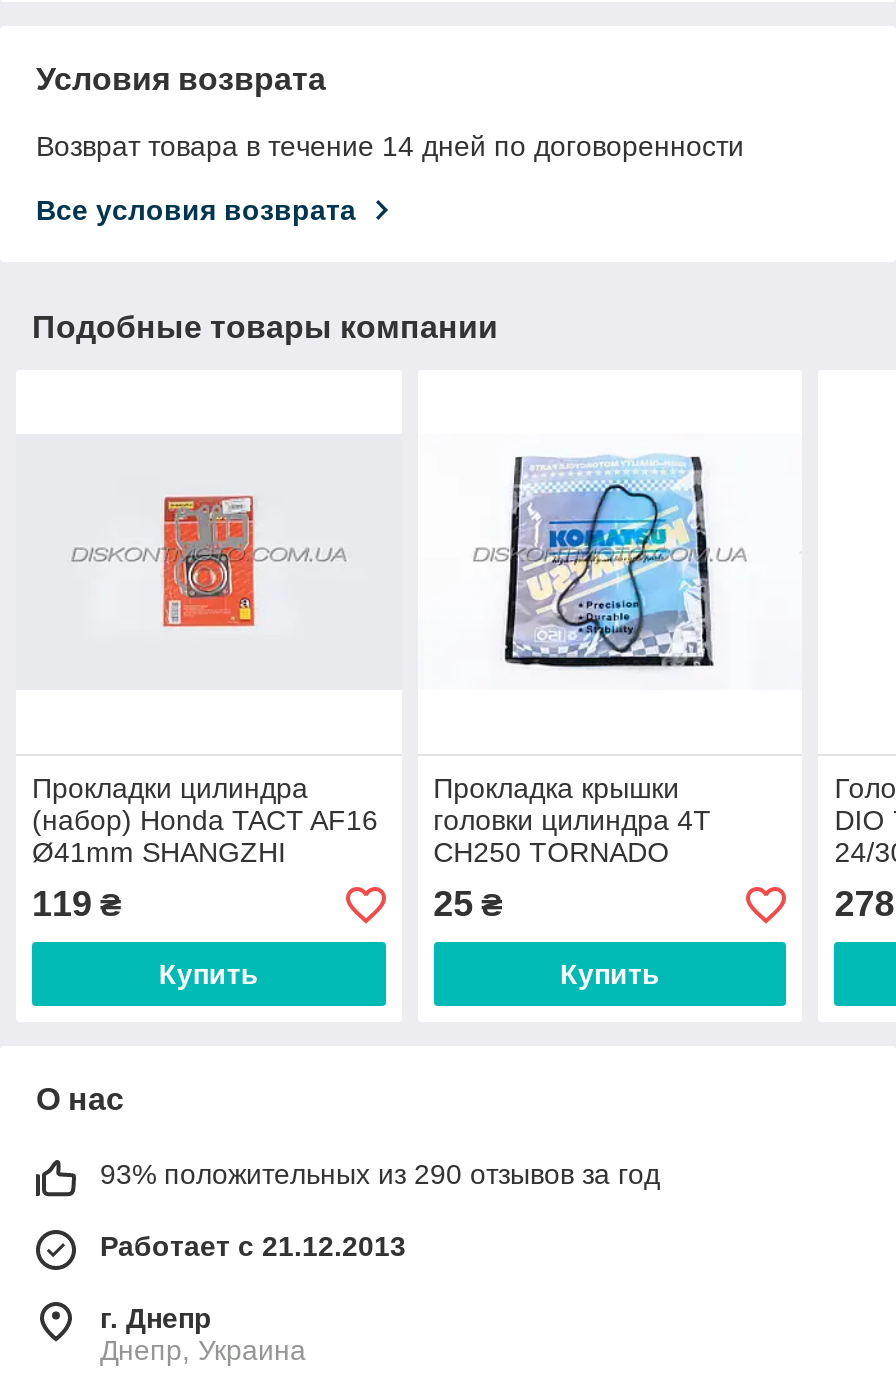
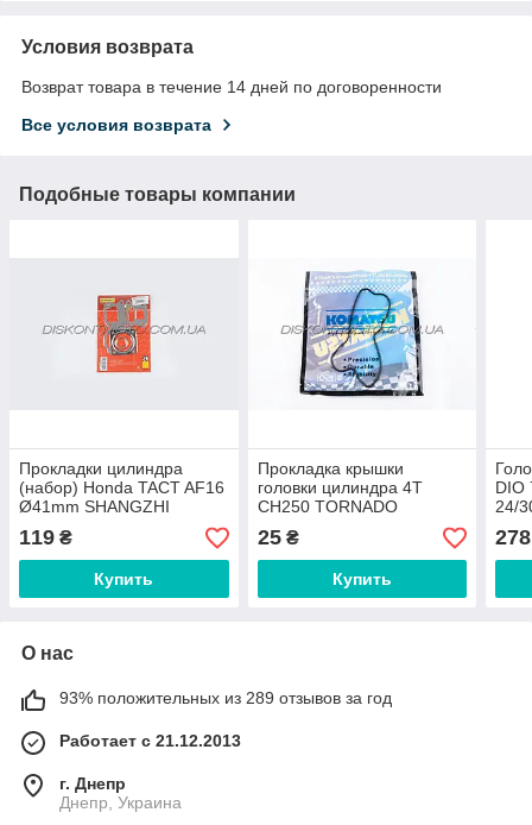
- 93% положительных из 290 отзывов за год
+ 93% положительных из 289 отзывов за год
